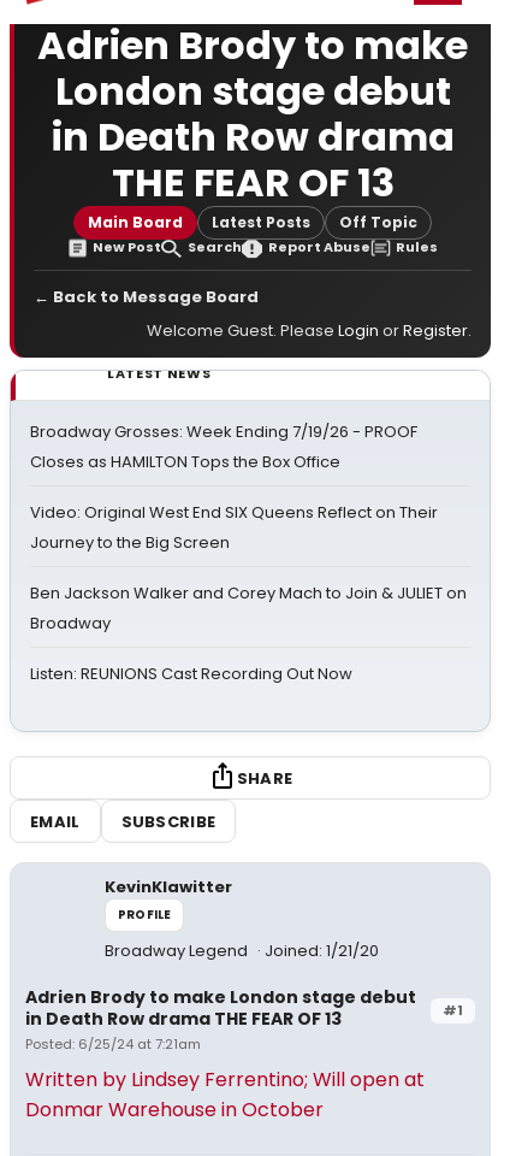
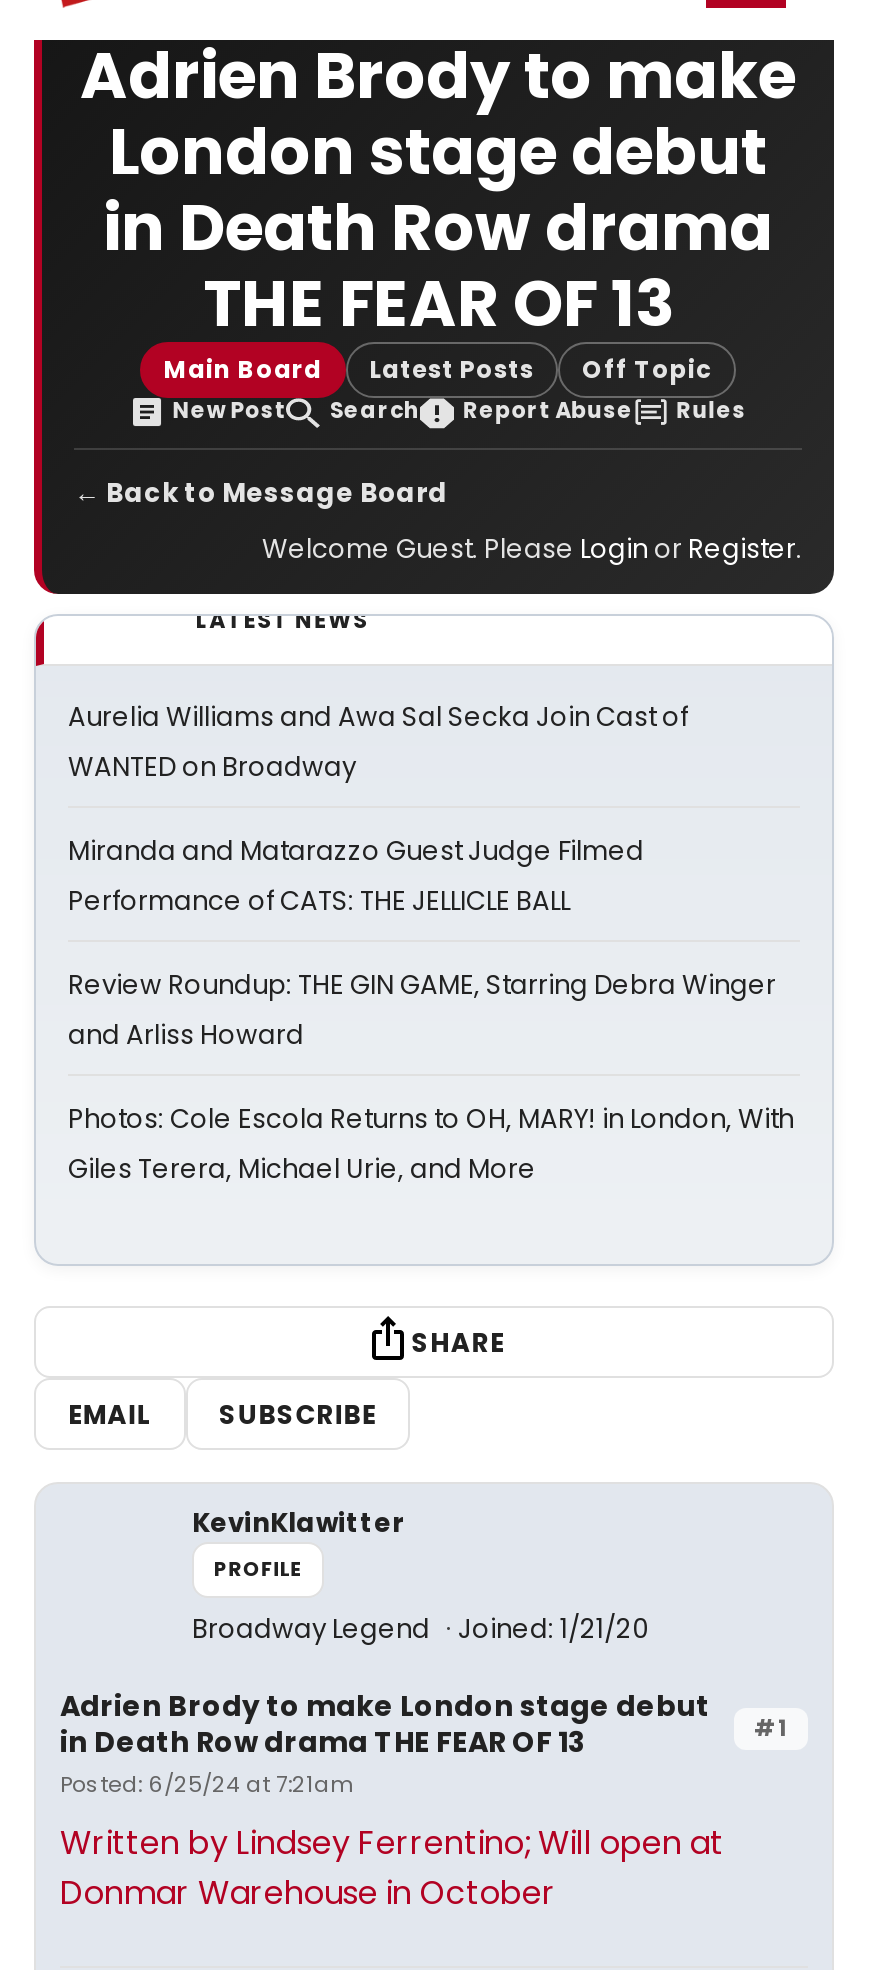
- Broadway Grosses: Week Ending 7/19/26 - PROOF
- Closes as HAMILTON Tops the Box Office
+ Aurelia Williams and Awa Sal Secka Join Cast of
+ WANTED on Broadway

- Video: Original West End SIX Queens Reflect on Their
- Journey to the Big Screen
+ Miranda and Matarazzo Guest Judge Filmed
+ Performance of CATS: THE JELLICLE BALL

- Ben Jackson Walker and Corey Mach to Join & JULIET on
- Broadway
+ Review Roundup: THE GIN GAME, Starring Debra Winger
+ and Arliss Howard

- Listen: REUNIONS Cast Recording Out Now
+ Photos: Cole Escola Returns to OH, MARY! in London, With
+ Giles Terera, Michael Urie, and More
